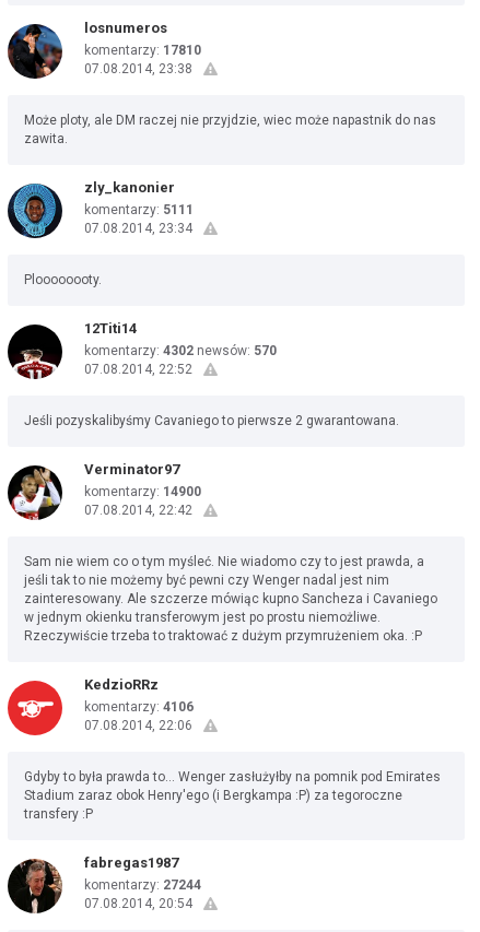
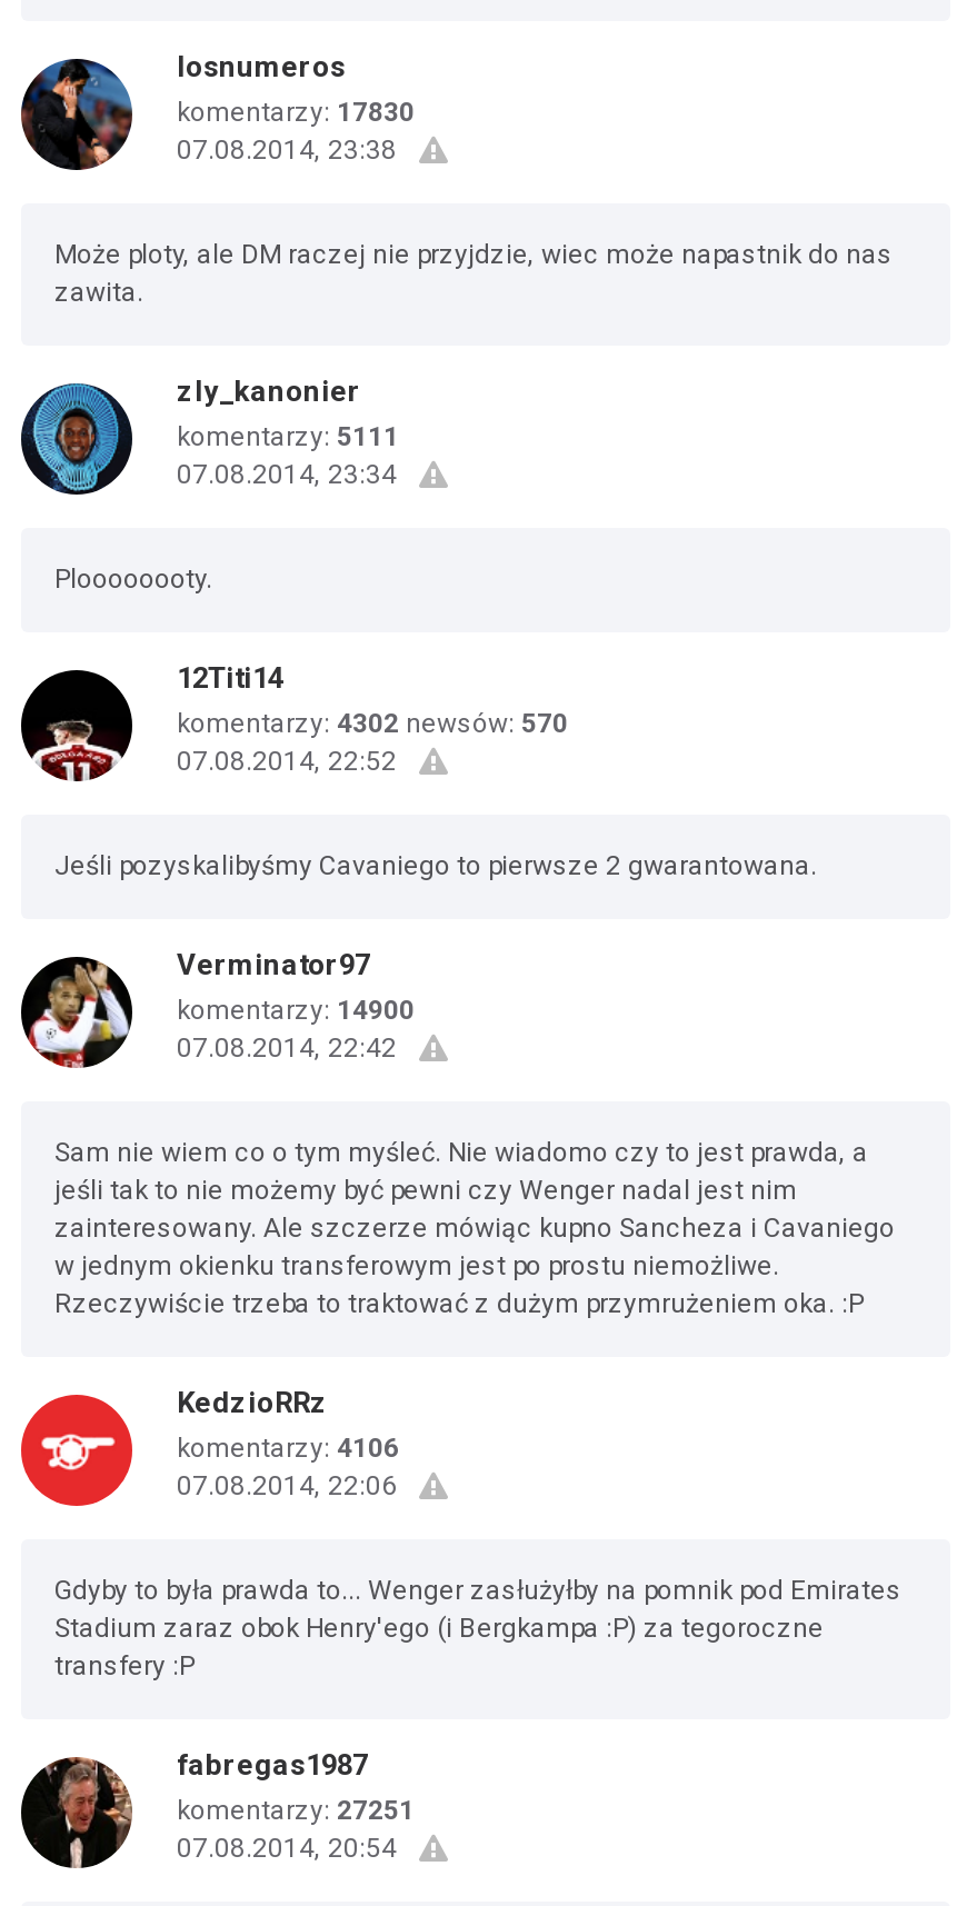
- komentarzy: 17810
+ komentarzy: 17830

- komentarzy: 27244
+ komentarzy: 27251
